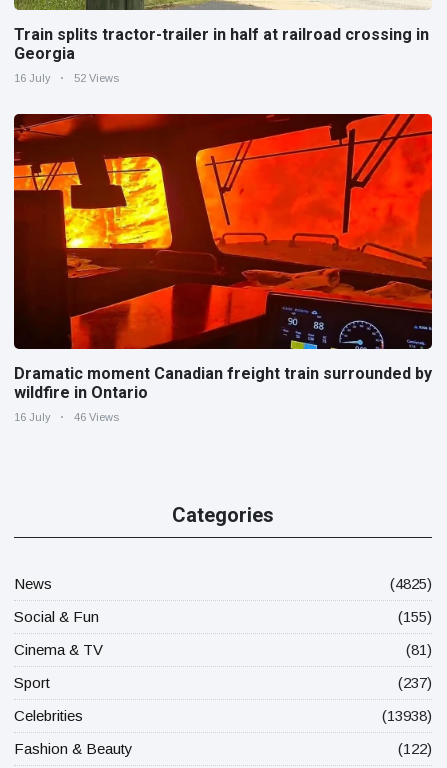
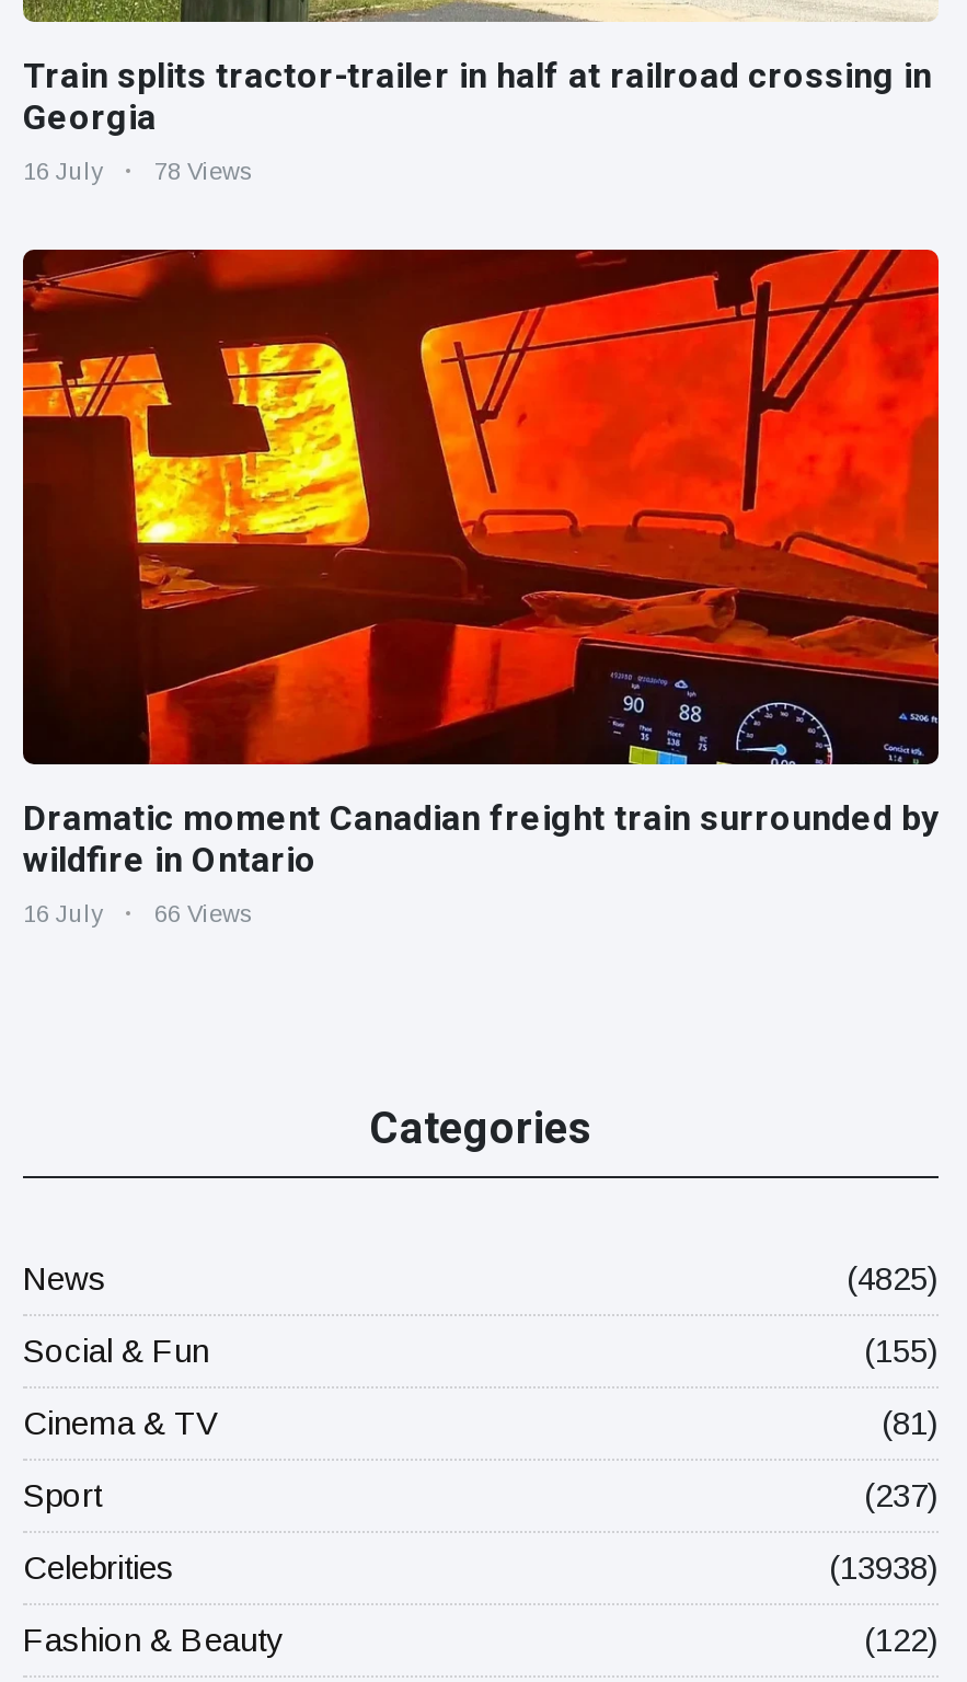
- 16 July 52 Views
+ 16 July 78 Views

- 16 July 46 Views
+ 16 July 66 Views
